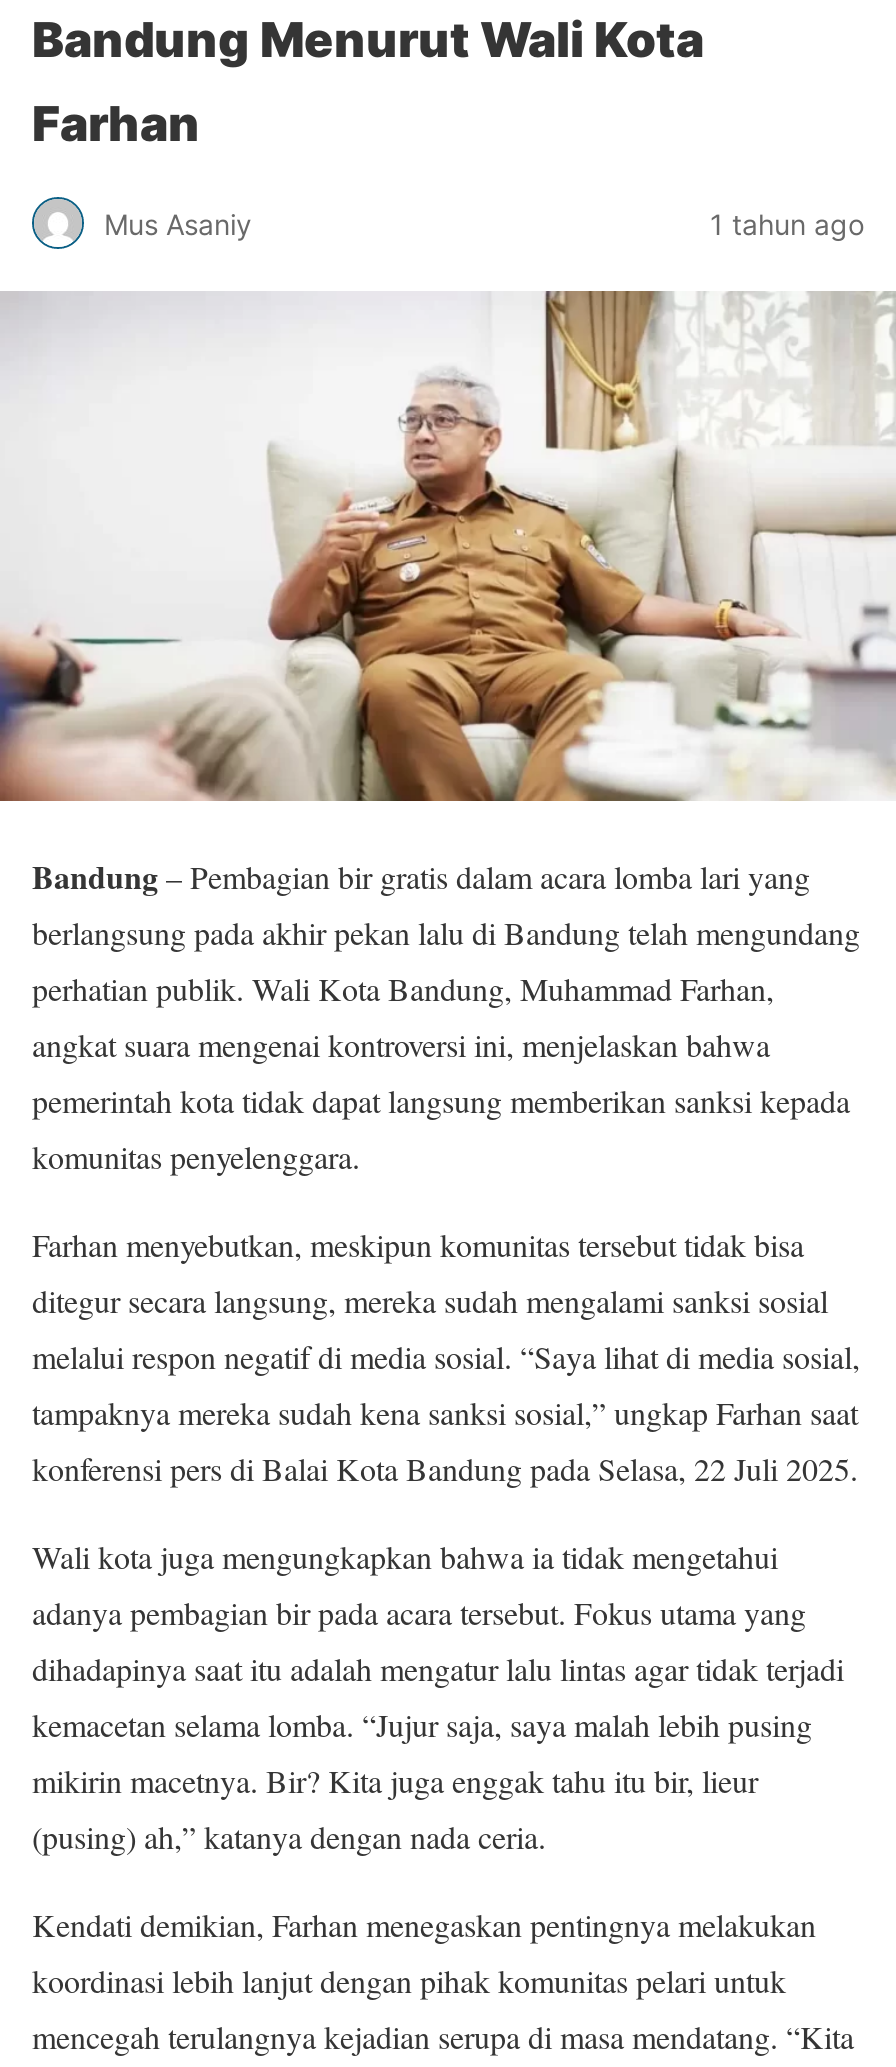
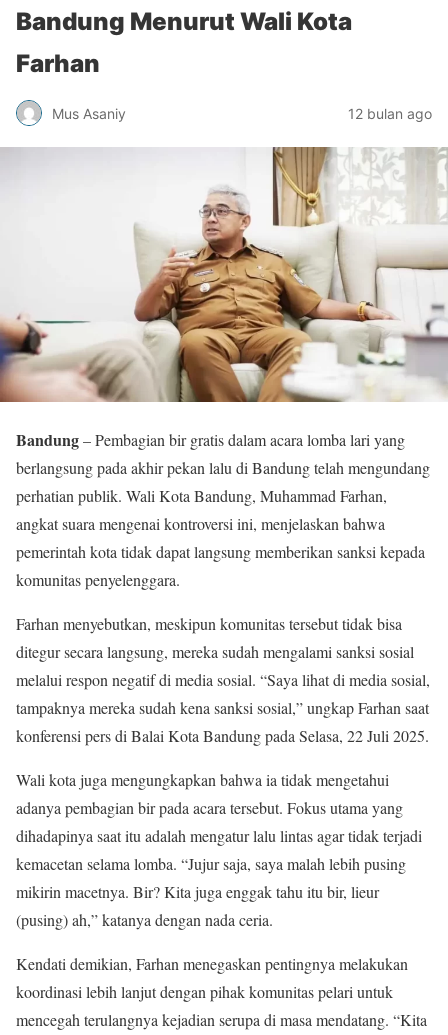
- 1 tahun ago
+ 12 bulan ago
